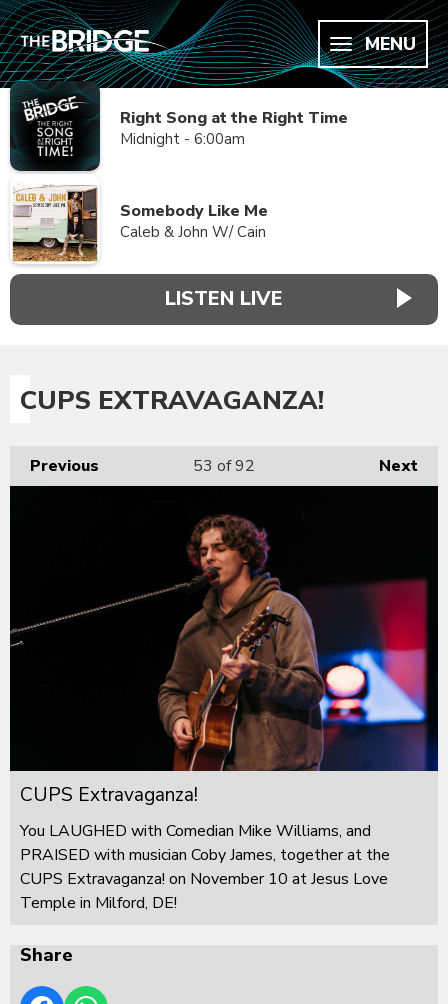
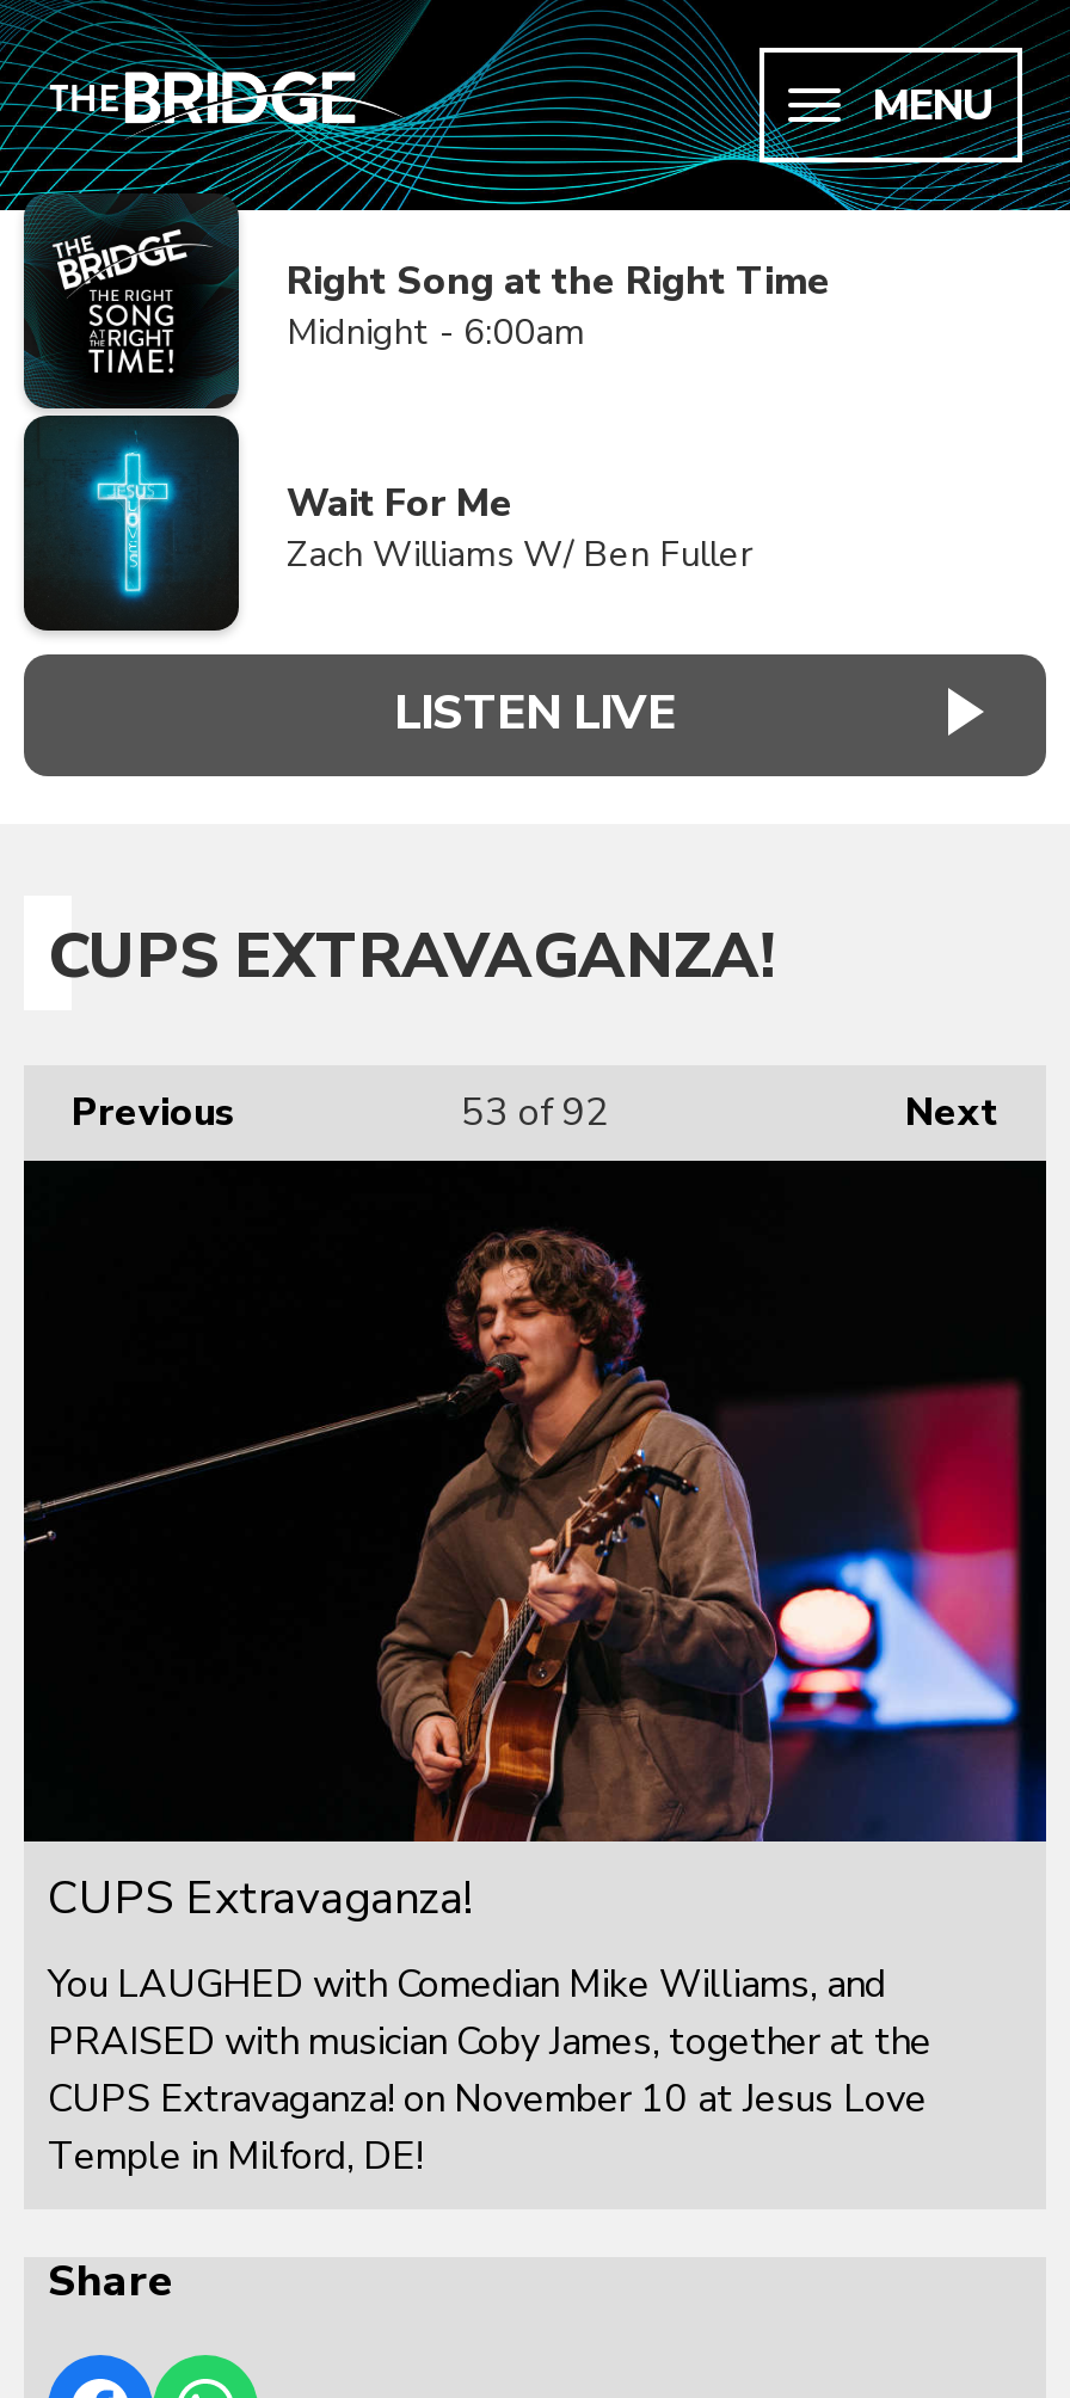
- [image]
- Somebody Like Me
- Caleb & John W/ Cain
+ [image]
+ Wait For Me
+ Zach Williams W/ Ben Fuller
